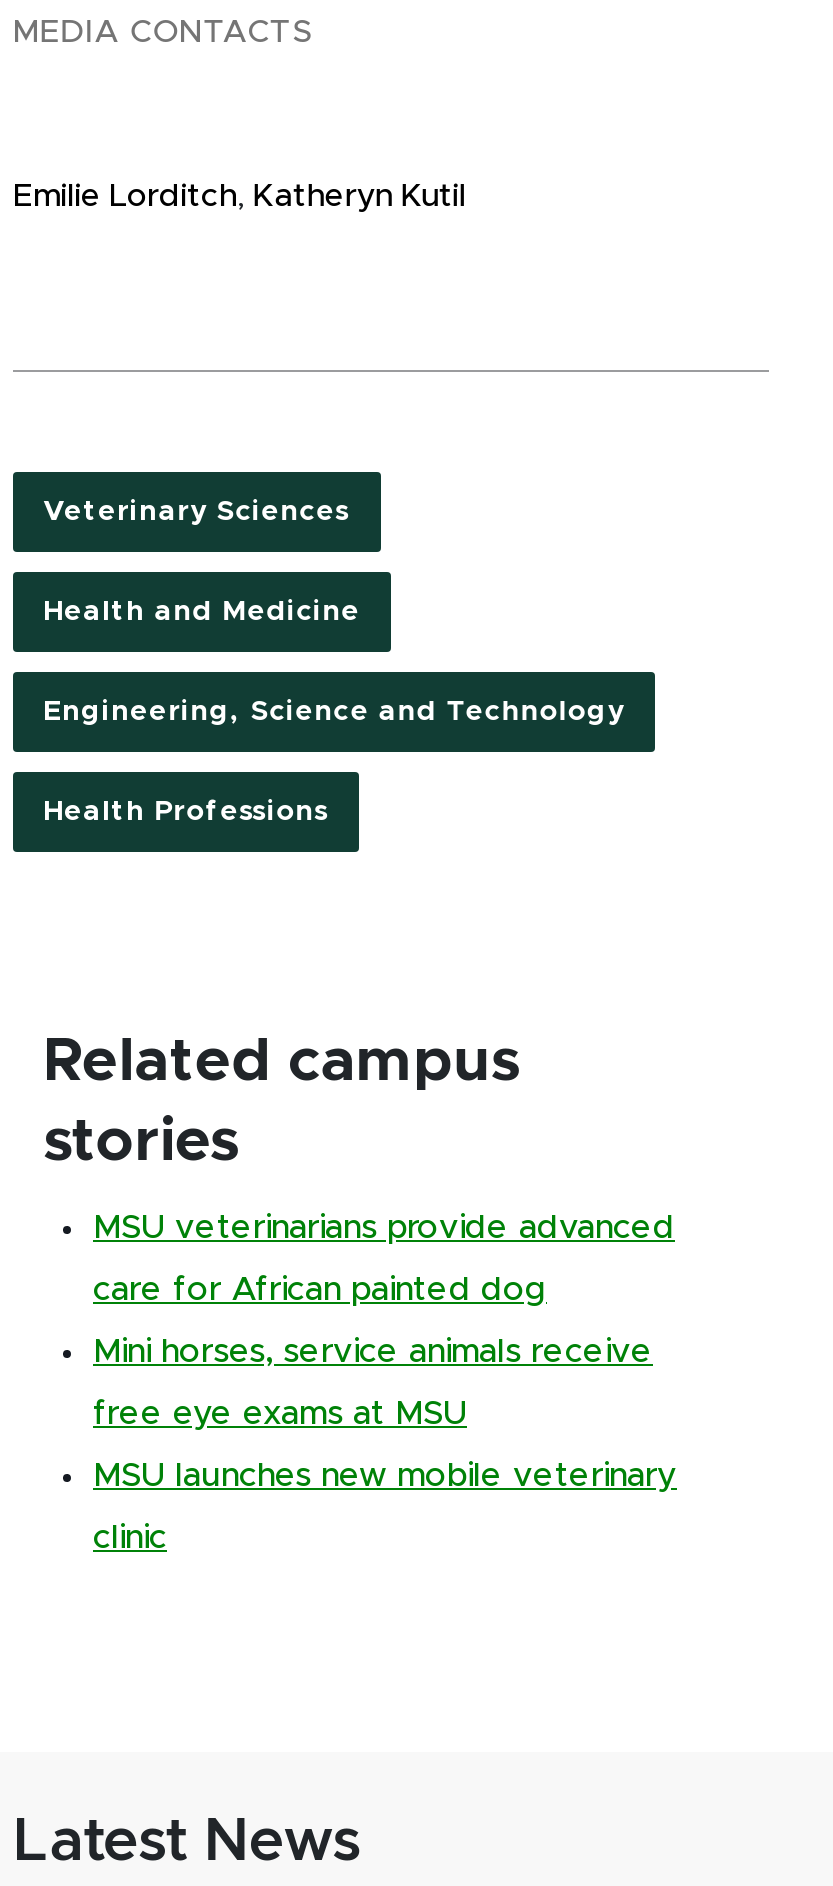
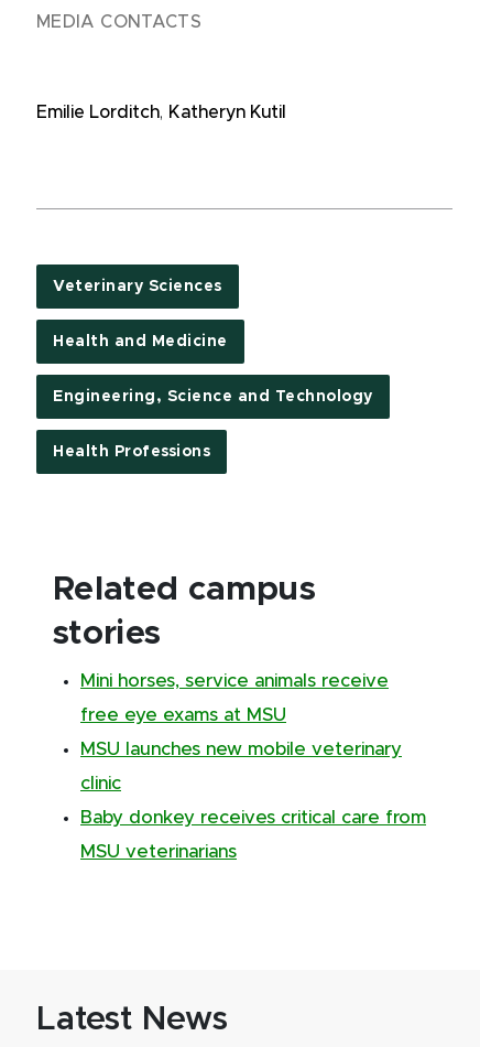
- MSU veterinarians provide advanced
- care for African painted dog

moved up: Mini horses, service animals receive | free eye exams at MSU | MSU launches new mobile veterinary | clinic

+ Baby donkey receives critical care from
+ MSU veterinarians
